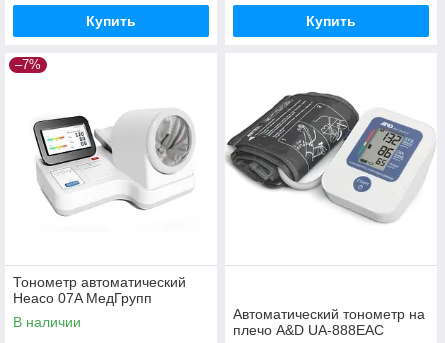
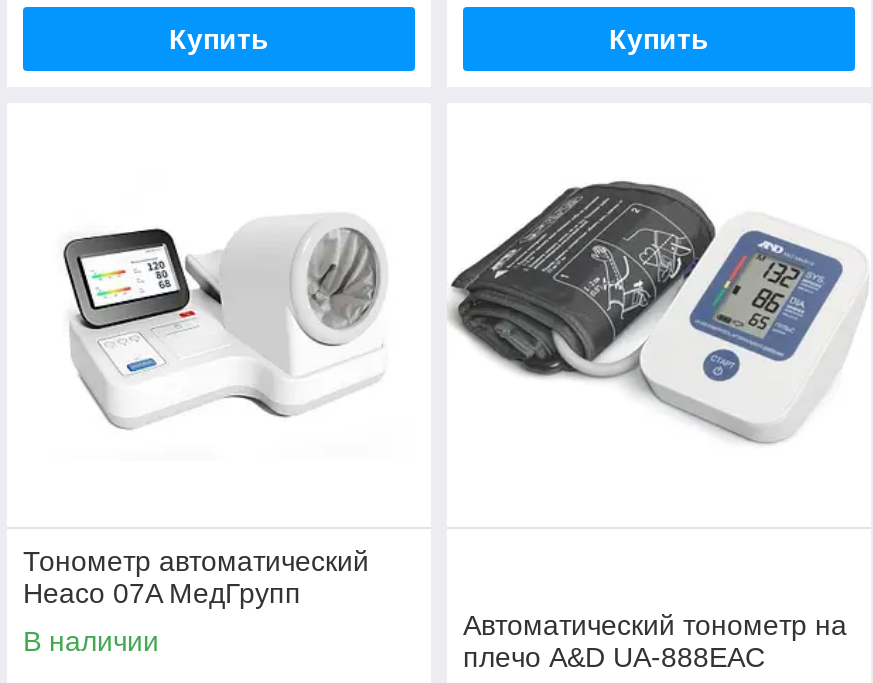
- –7%
